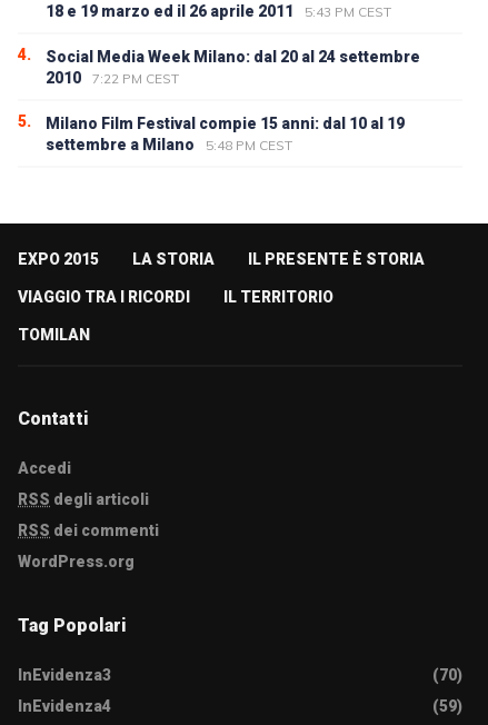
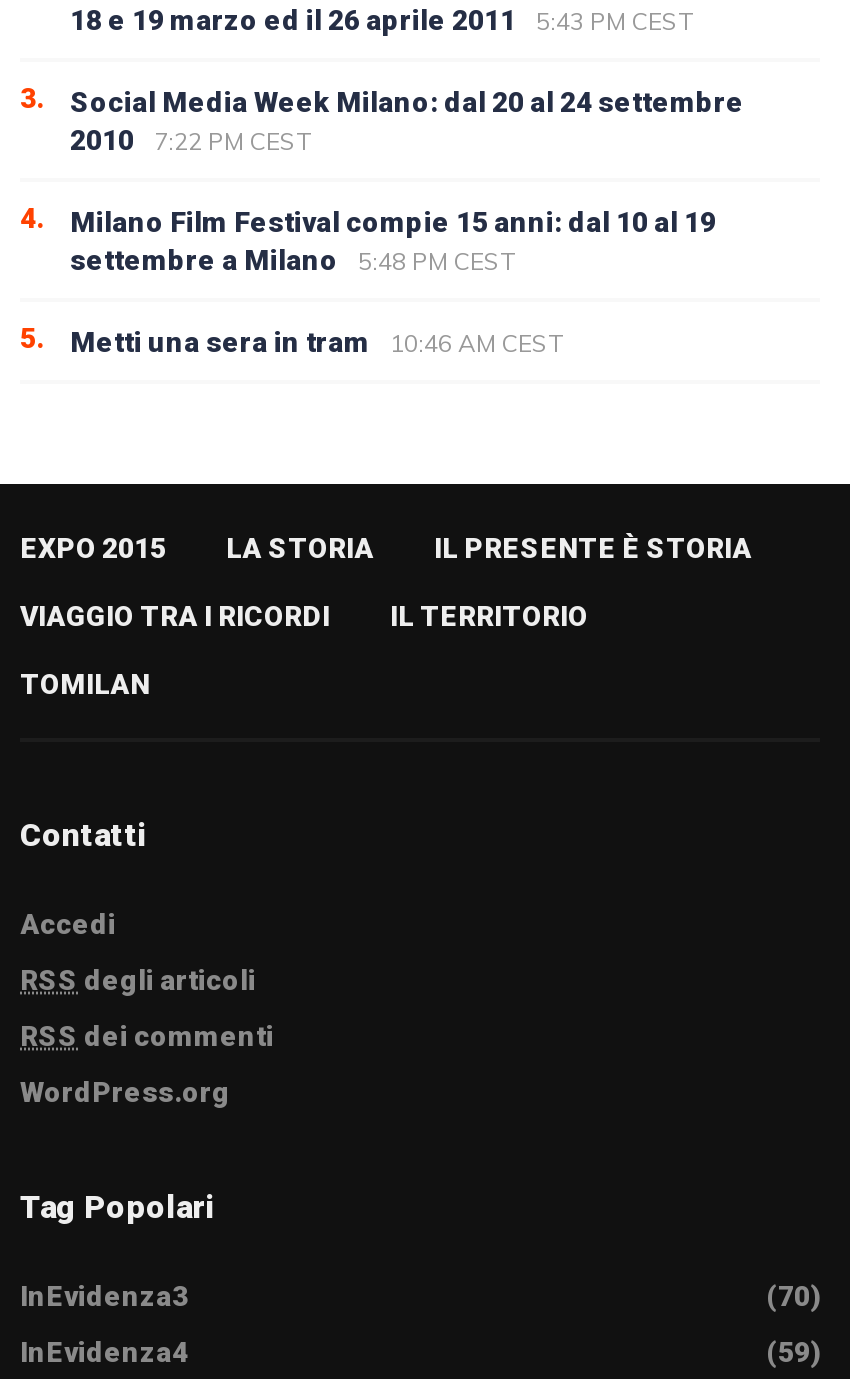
- 4. Social Media Week Milano: dal 20 al 24 settembre
+ 3. Social Media Week Milano: dal 20 al 24 settembre

- 5. Milano Film Festival compie 15 anni: dal 10 al 19
+ 4. Milano Film Festival compie 15 anni: dal 10 al 19

+ 5.
+ Metti una sera in tram
+ 10:46 AM CEST
